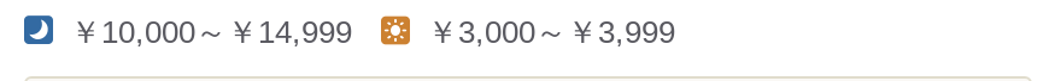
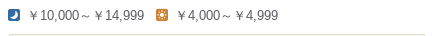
- ￥3,000～￥3,999
+ ￥4,000～￥4,999
